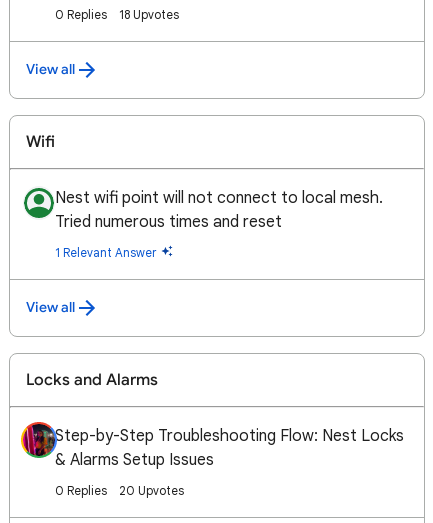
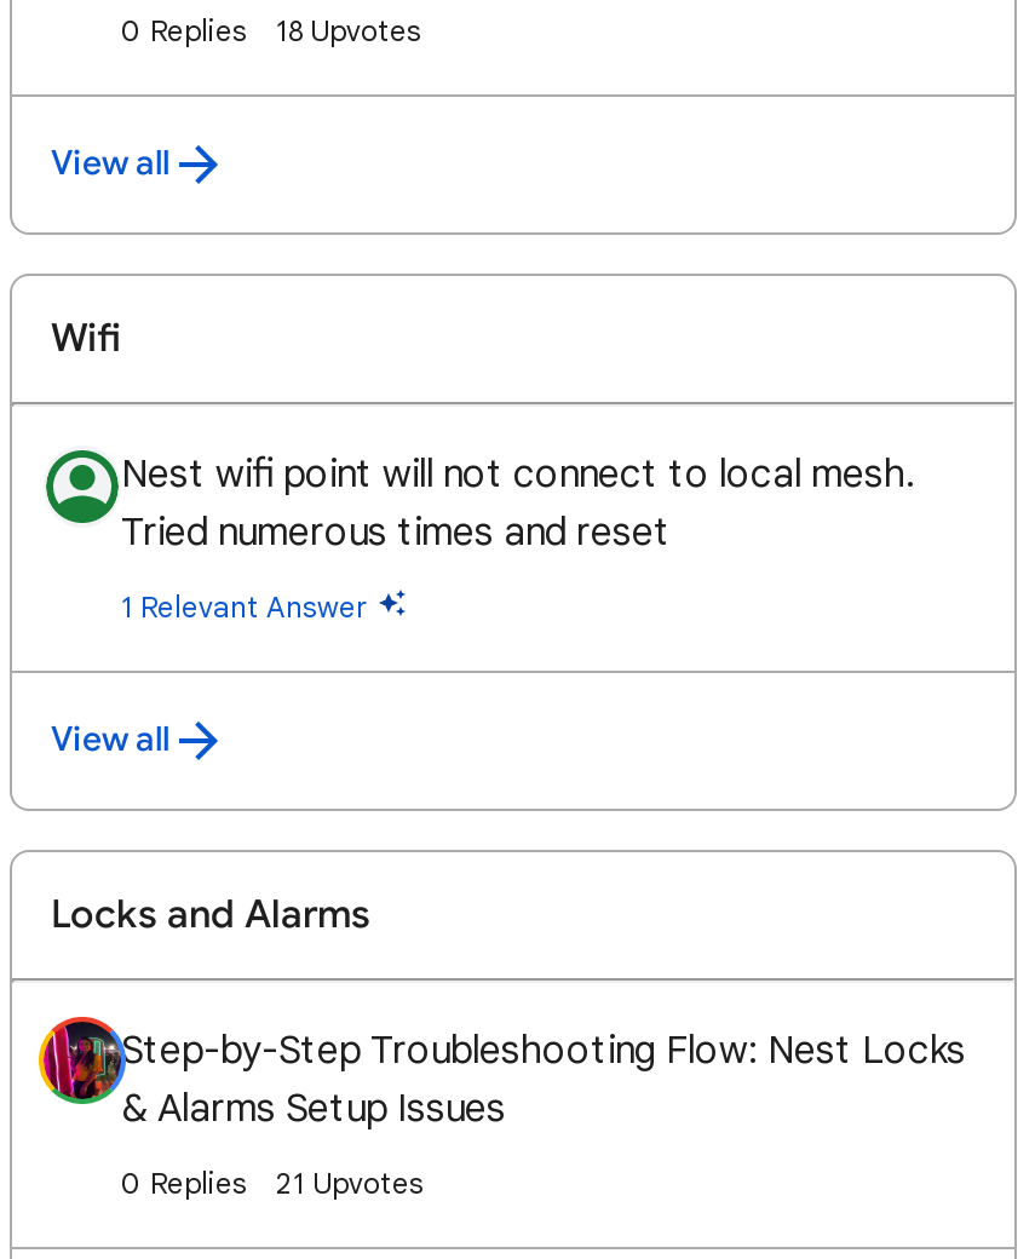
- 20 Upvotes
+ 21 Upvotes
